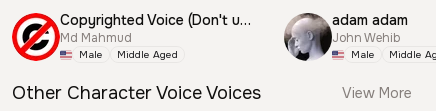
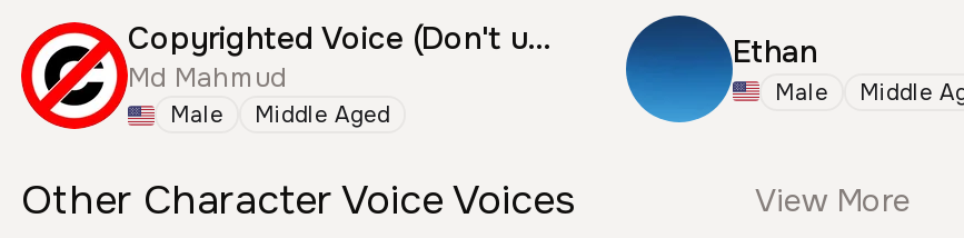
- [image]
- adam adam
- John Wehib
+ [image]
+ Ethan
